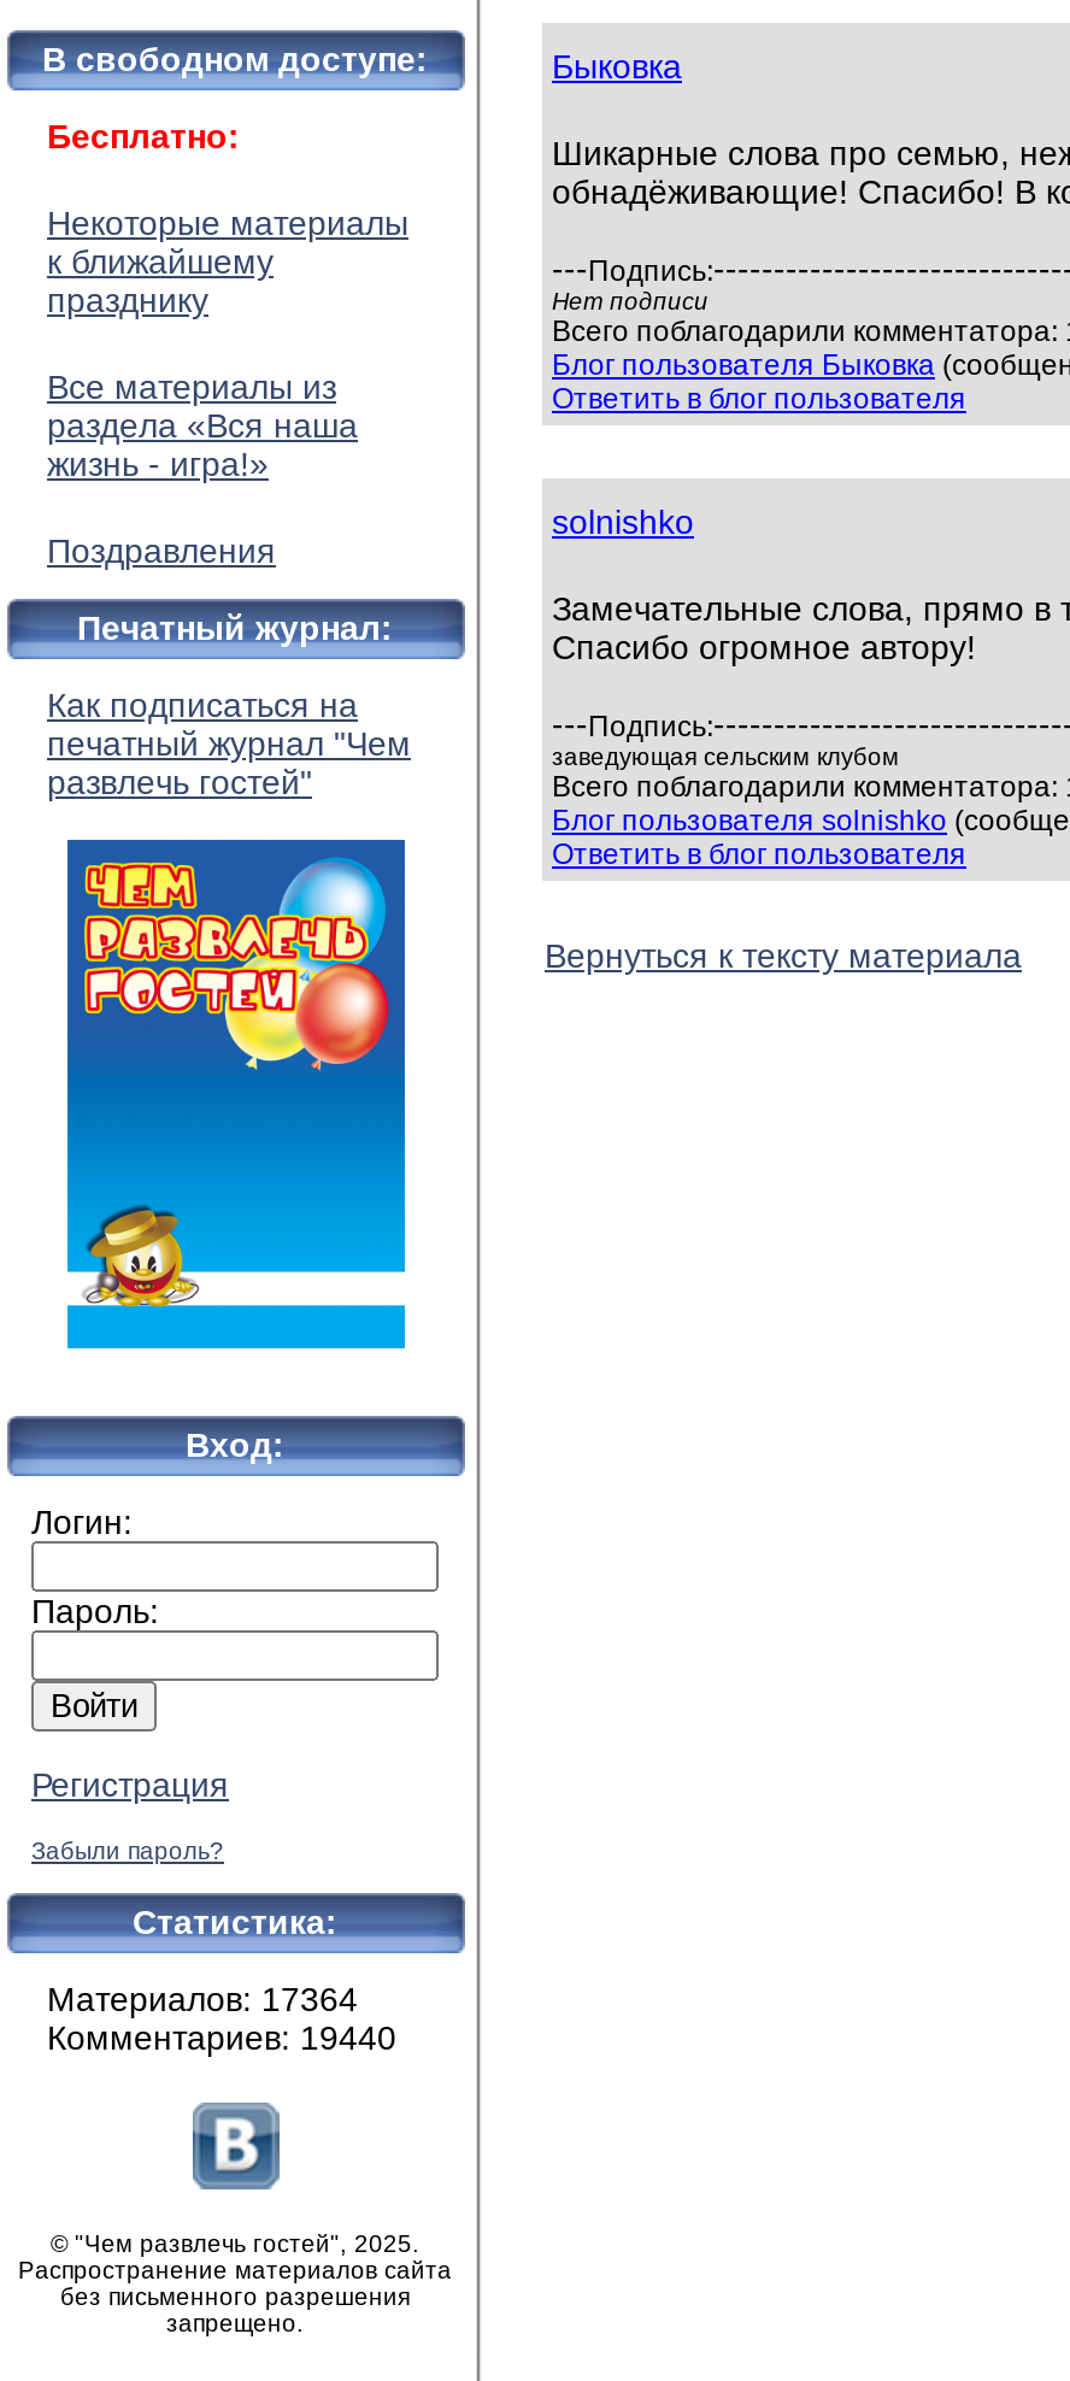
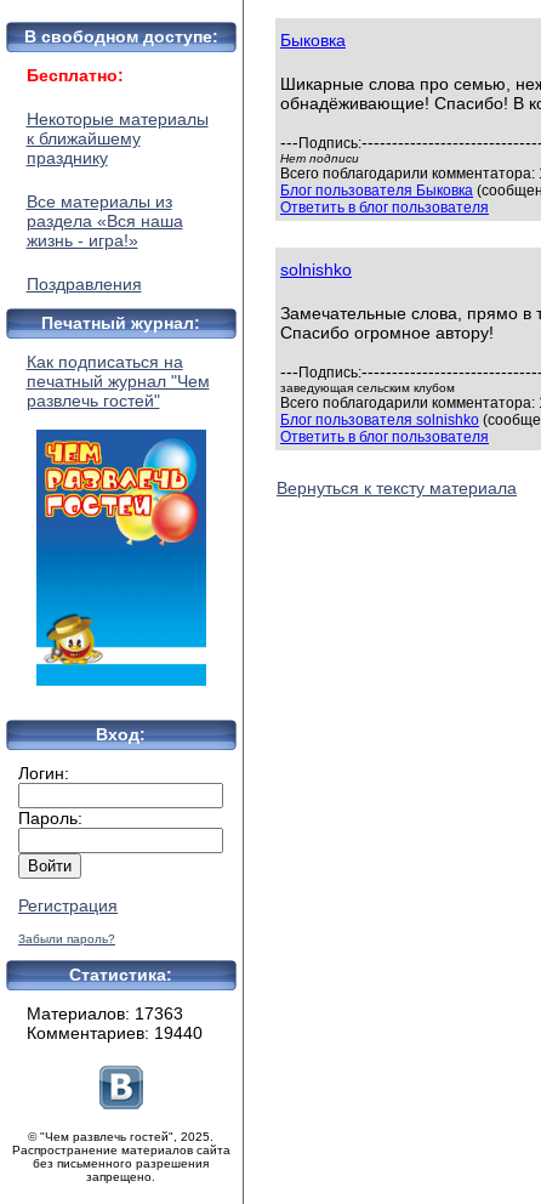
- Материалов: 17364
+ Материалов: 17363
